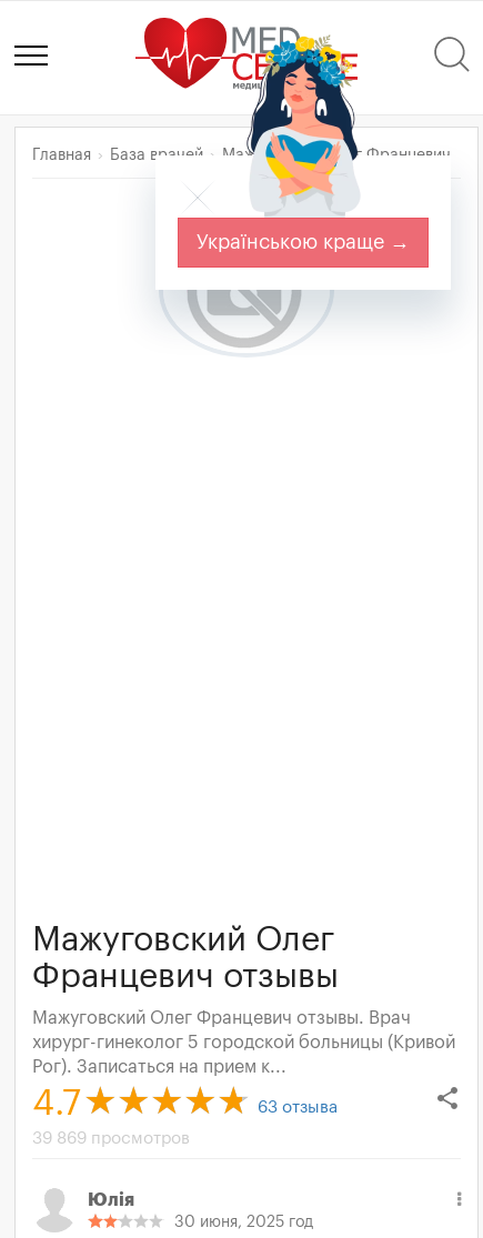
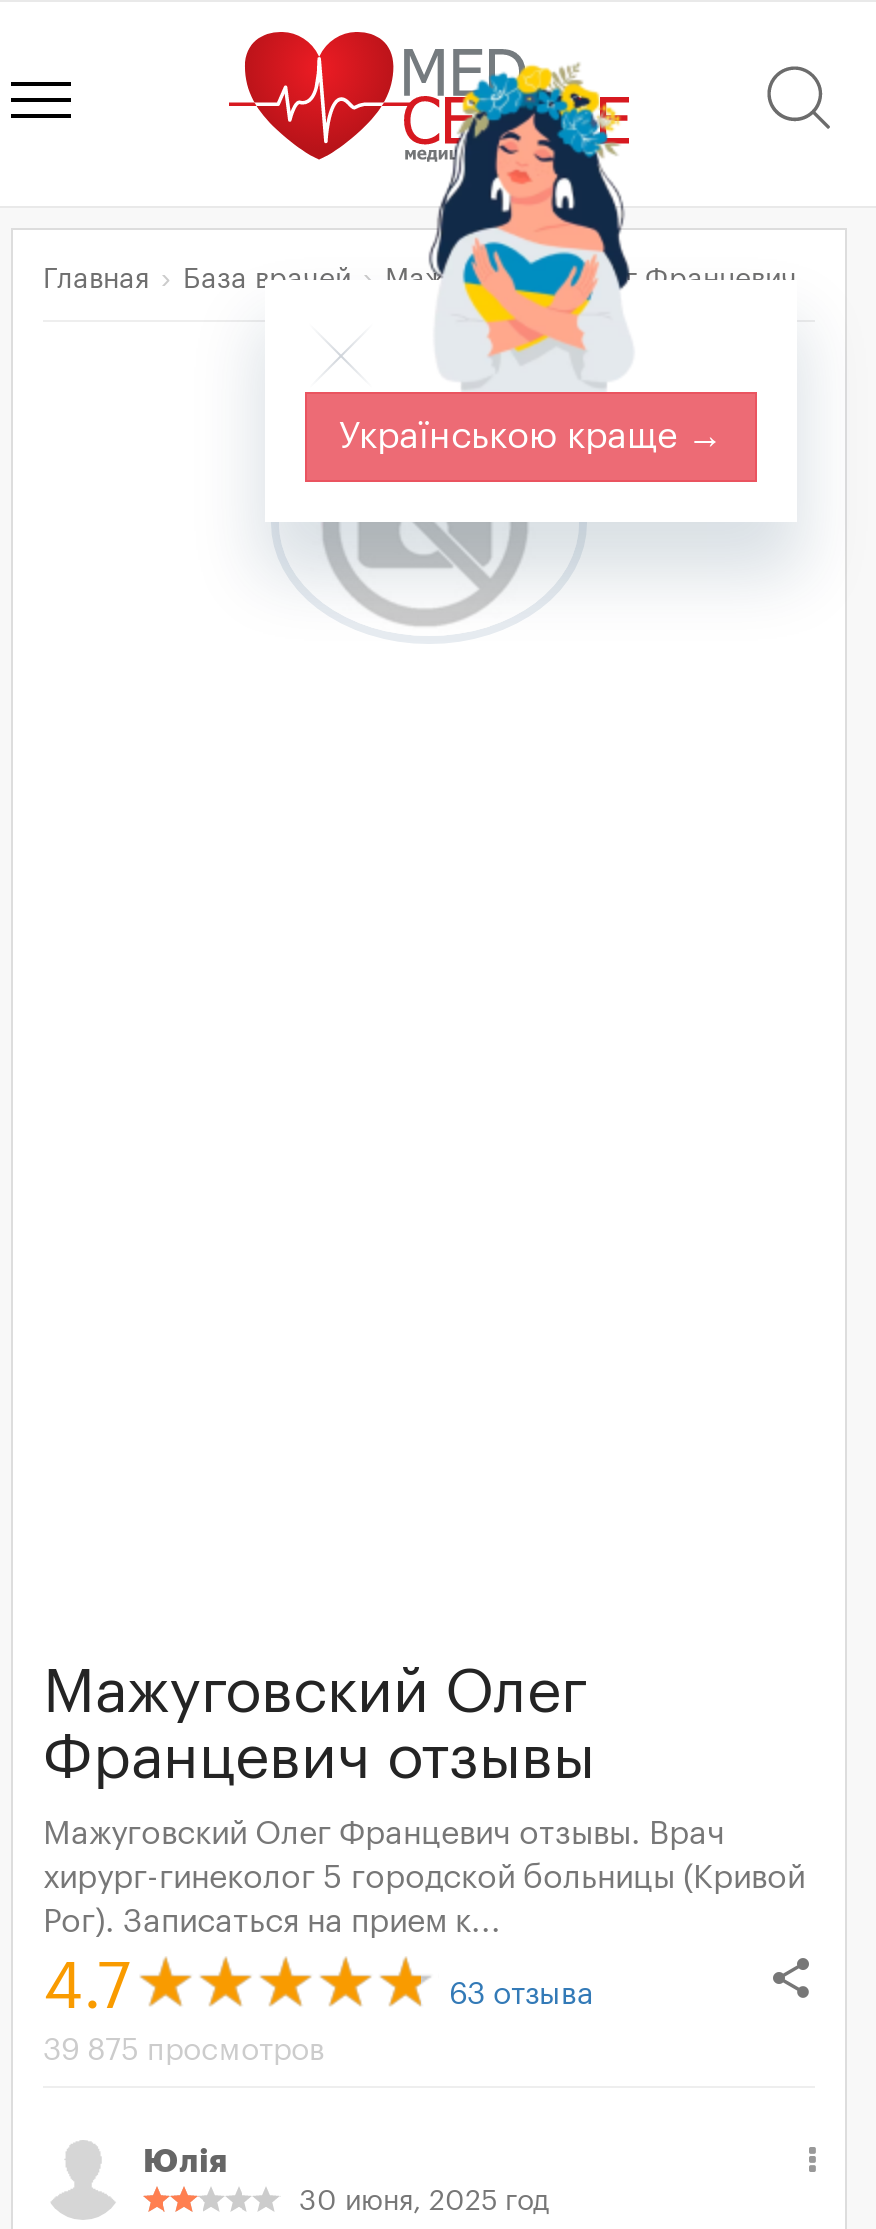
- 39 869 просмотров
+ 39 875 просмотров
